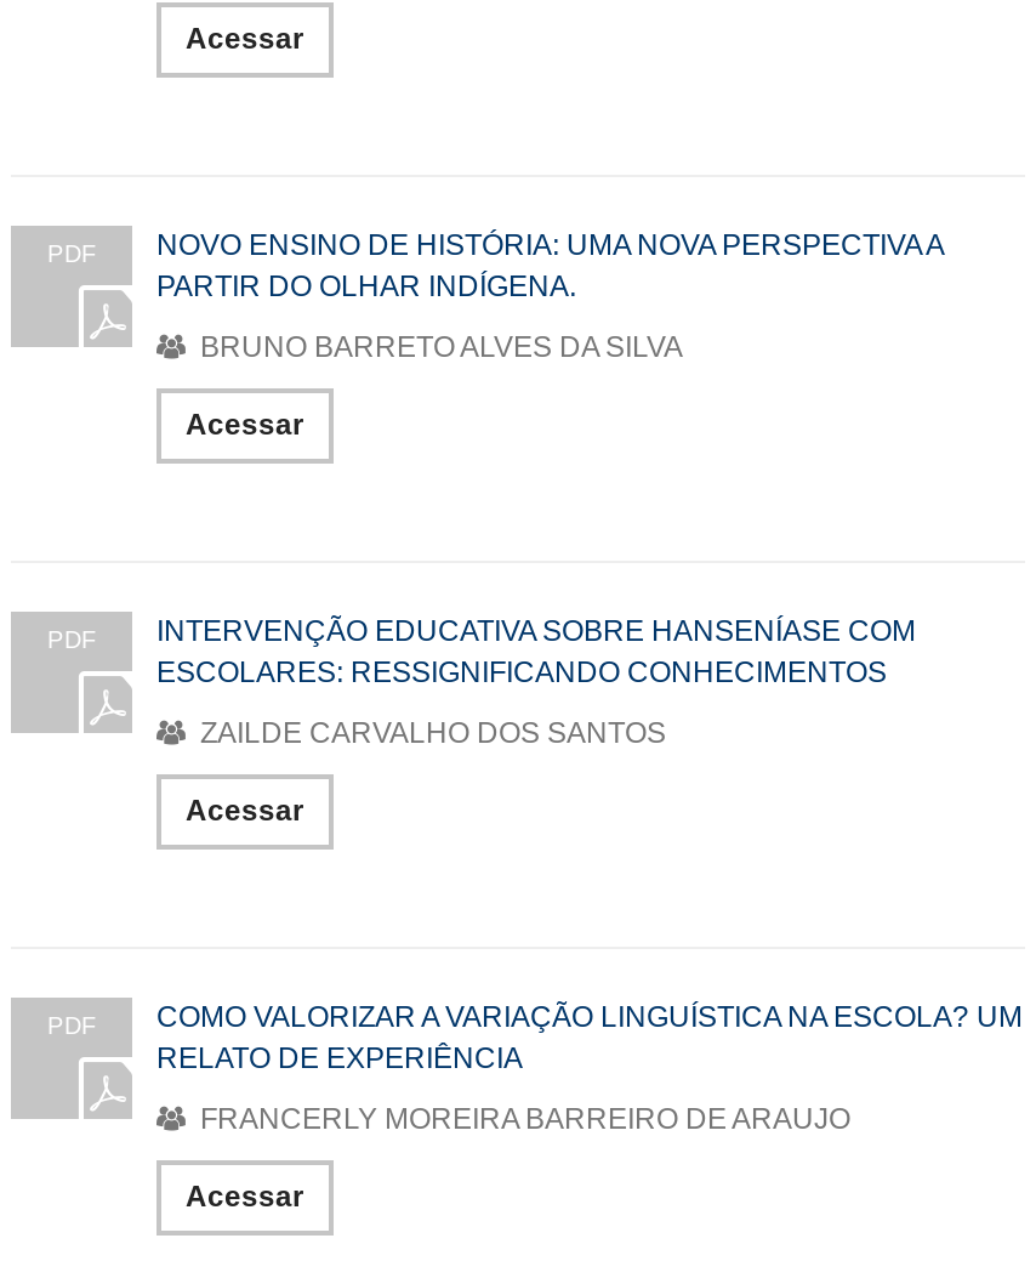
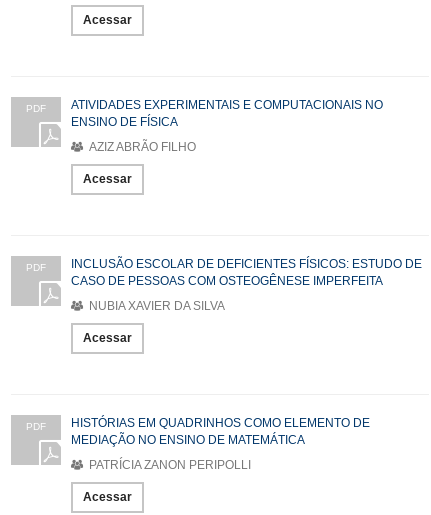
- NOVO ENSINO DE HISTÓRIA: UMA NOVA PERSPECTIVA A
- PARTIR DO OLHAR INDÍGENA.
+ ATIVIDADES EXPERIMENTAIS E COMPUTACIONAIS NO
+ ENSINO DE FÍSICA

- BRUNO BARRETO ALVES DA SILVA
+ AZIZ ABRÃO FILHO

- INTERVENÇÃO EDUCATIVA SOBRE HANSENÍASE COM
- ESCOLARES: RESSIGNIFICANDO CONHECIMENTOS
+ INCLUSÃO ESCOLAR DE DEFICIENTES FÍSICOS: ESTUDO DE
+ CASO DE PESSOAS COM OSTEOGÊNESE IMPERFEITA

- ZAILDE CARVALHO DOS SANTOS
+ NUBIA XAVIER DA SILVA

- COMO VALORIZAR A VARIAÇÃO LINGUÍSTICA NA ESCOLA? UM
- RELATO DE EXPERIÊNCIA
+ HISTÓRIAS EM QUADRINHOS COMO ELEMENTO DE
+ MEDIAÇÃO NO ENSINO DE MATEMÁTICA

- FRANCERLY MOREIRA BARREIRO DE ARAUJO
+ PATRÍCIA ZANON PERIPOLLI
